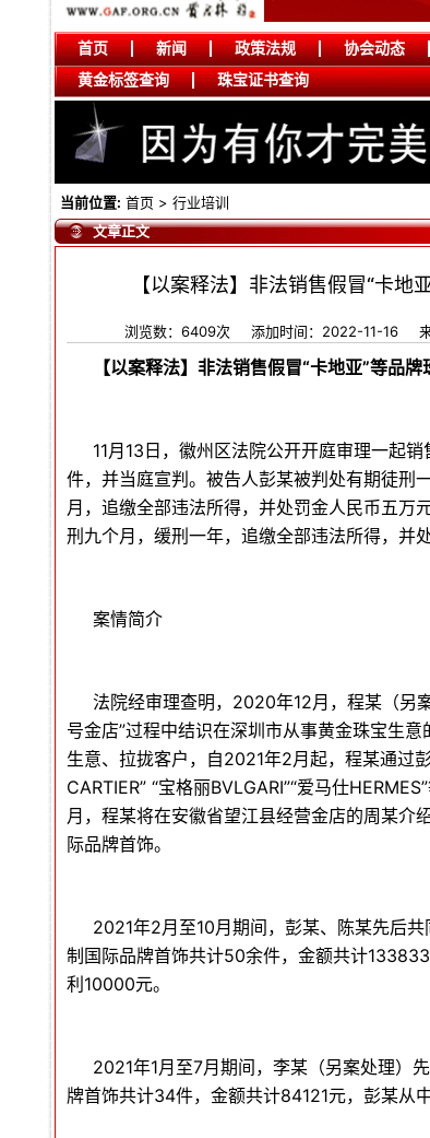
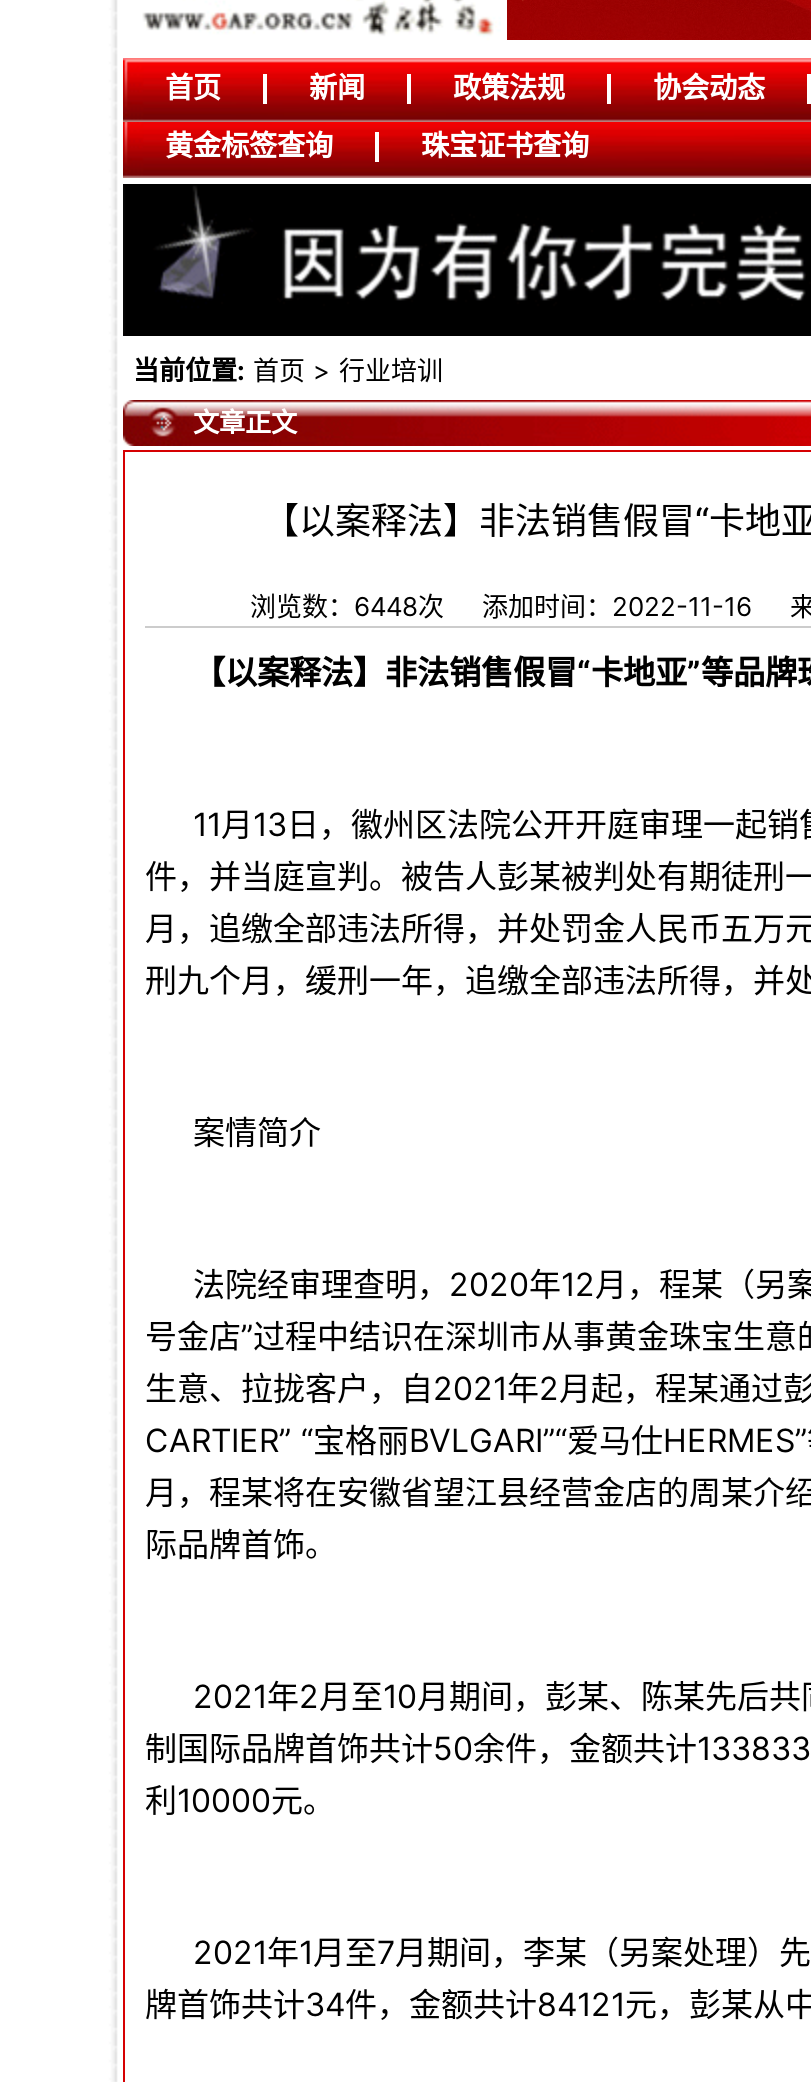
- 浏览数：6409次
+ 浏览数：6448次
